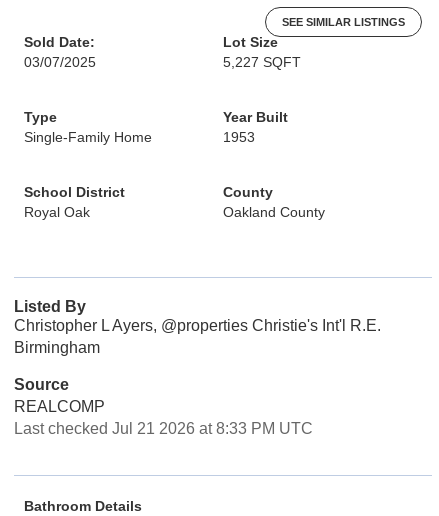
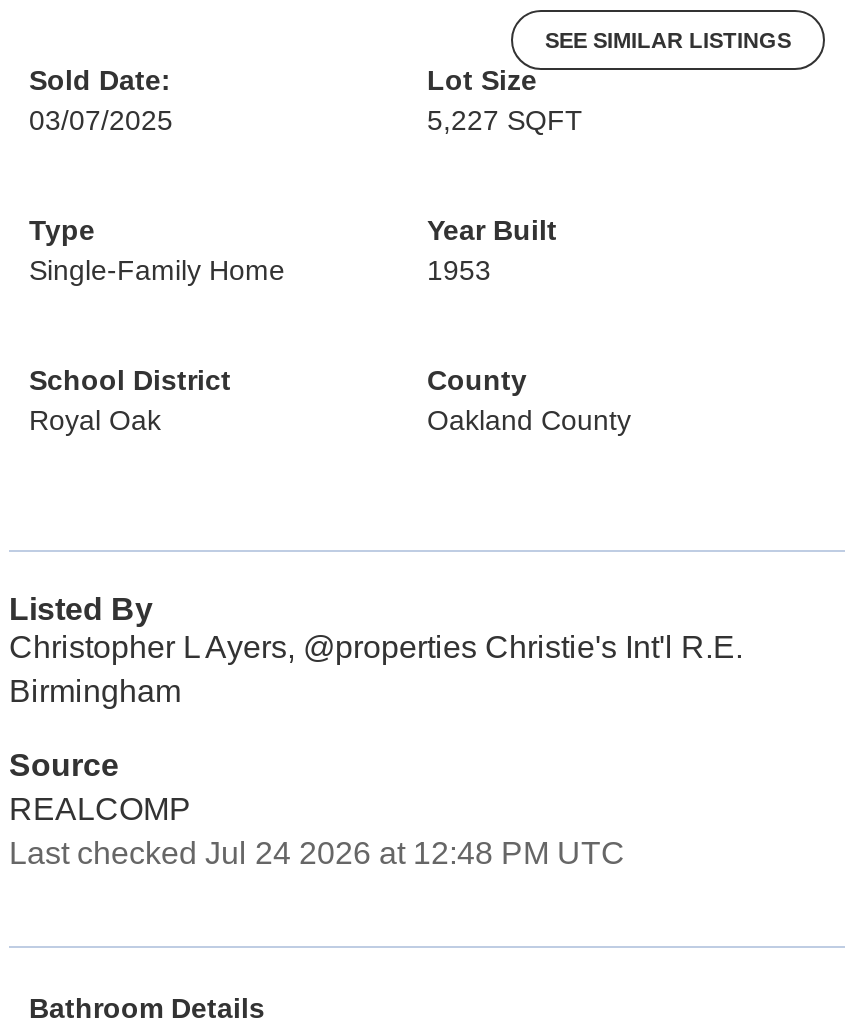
- Last checked Jul 21 2026 at 8:33 PM UTC
+ Last checked Jul 24 2026 at 12:48 PM UTC
